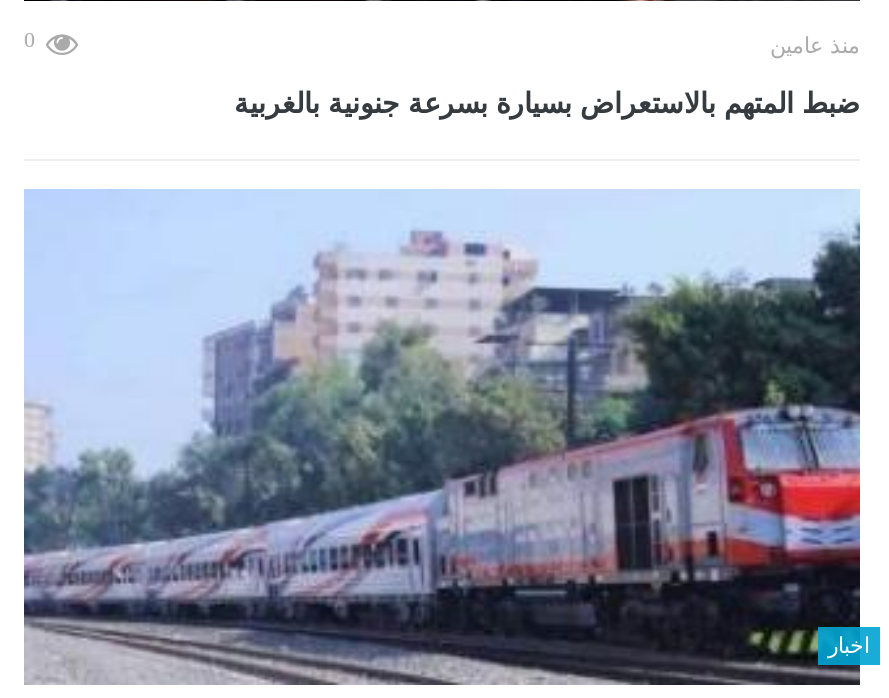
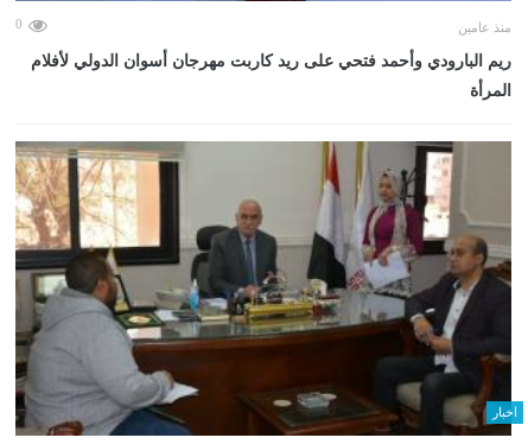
- ضبط المتهم بالاستعراض بسيارة بسرعة جنونية بالغربية
+ ريم البارودي وأحمد فتحي على ريد كاربت مهرجان أسوان الدولي لأفلام
+ المرأة

- [image]
+ [image]
